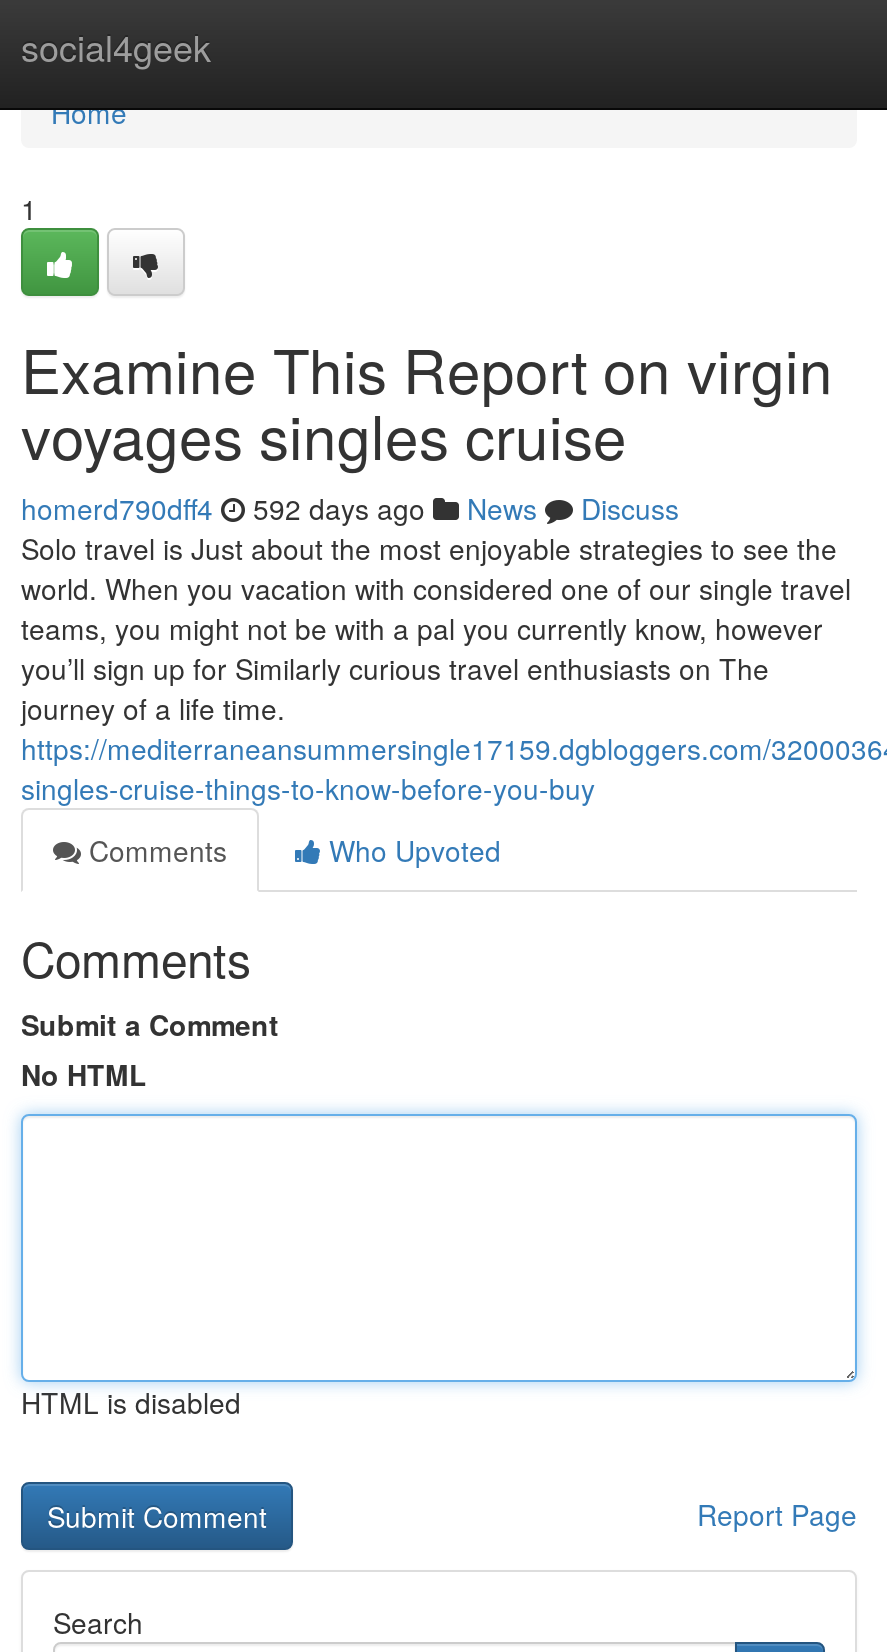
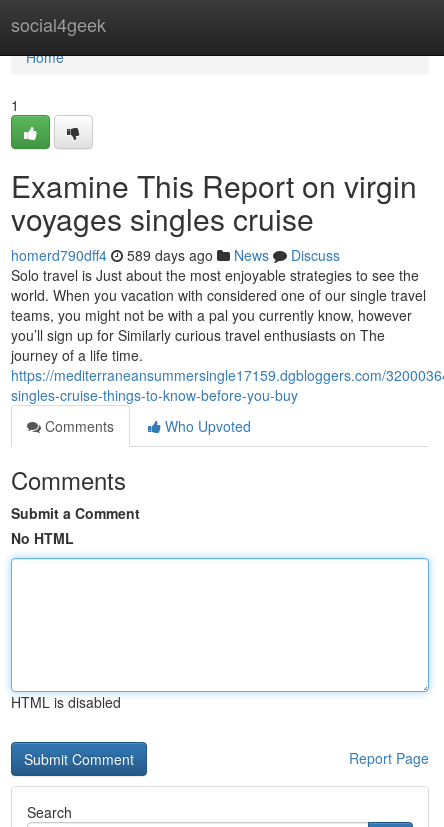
- homerd790dff4 592 days ago News Discuss
+ homerd790dff4 589 days ago News Discuss
